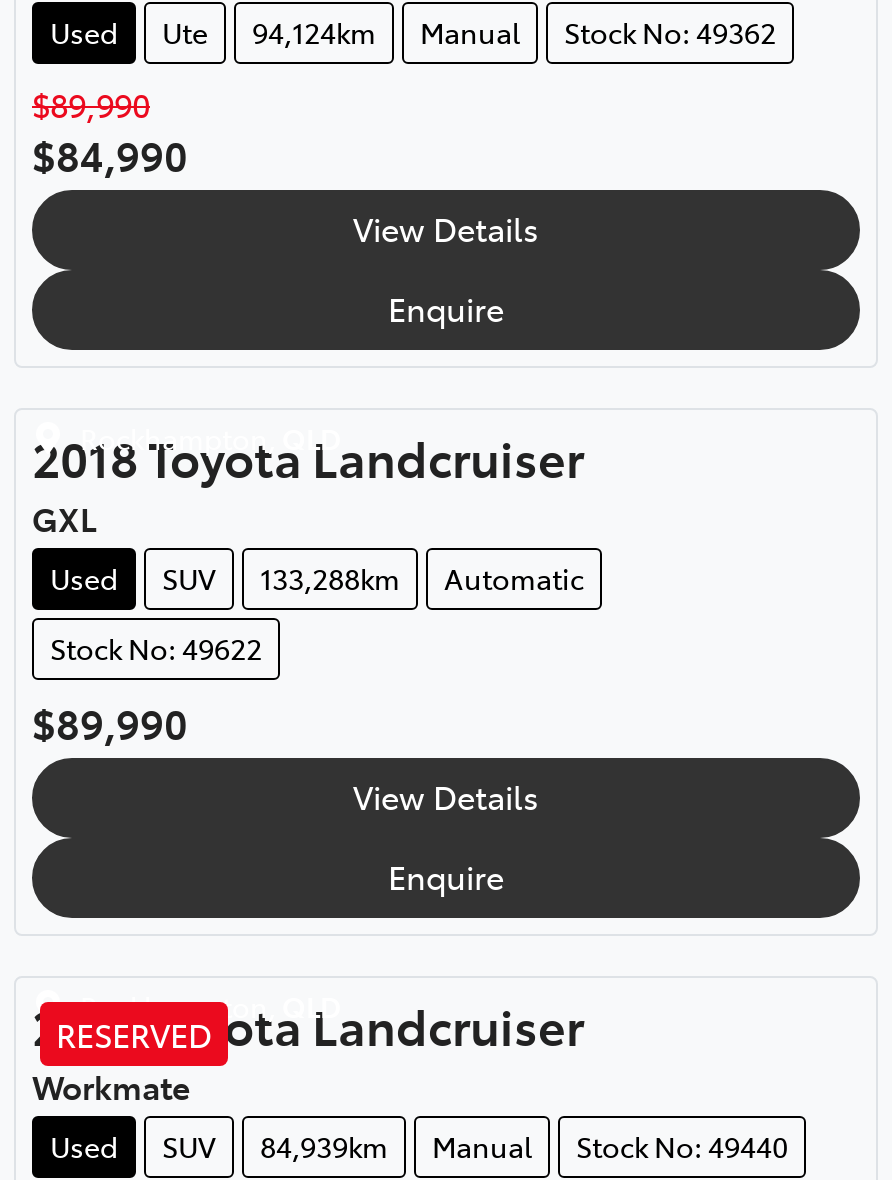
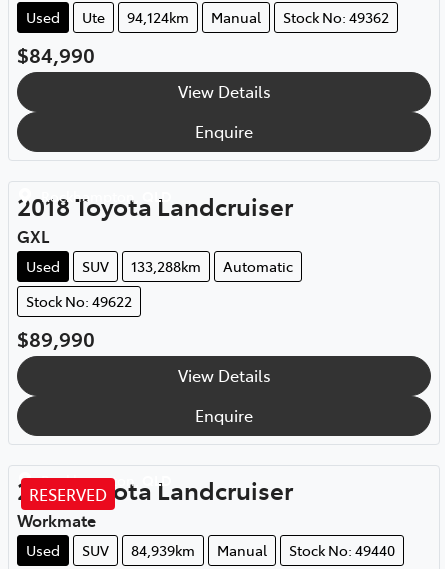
- $89,990
